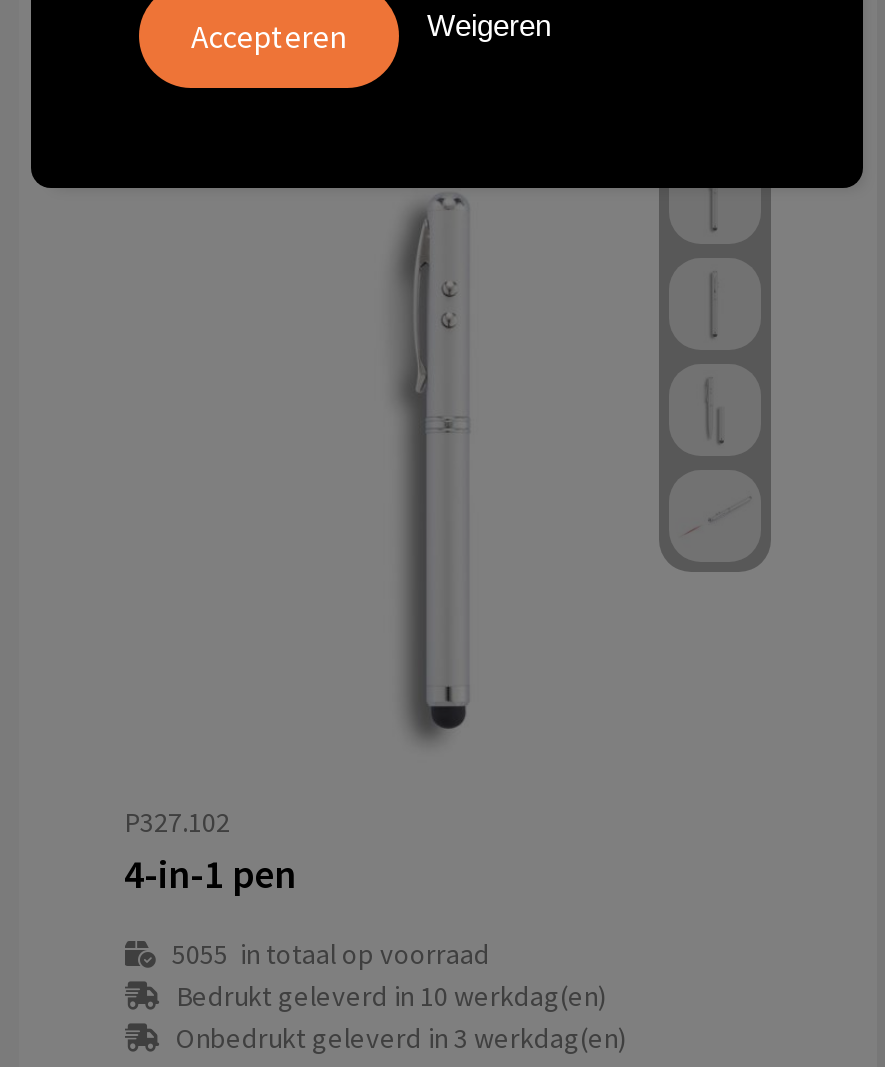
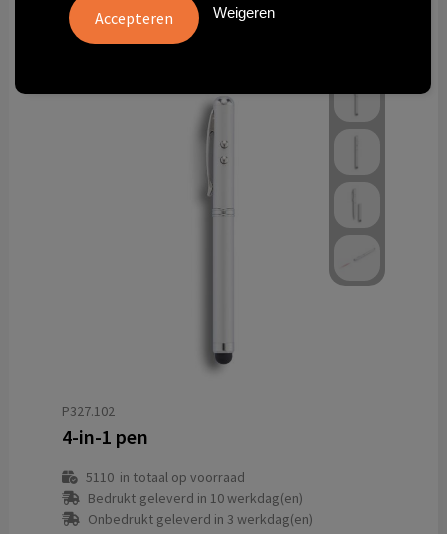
- 5055 in totaal op voorraad
+ 5110 in totaal op voorraad
